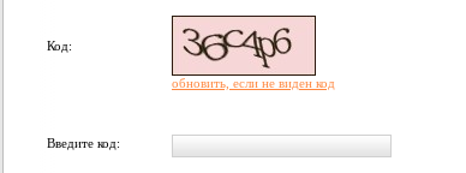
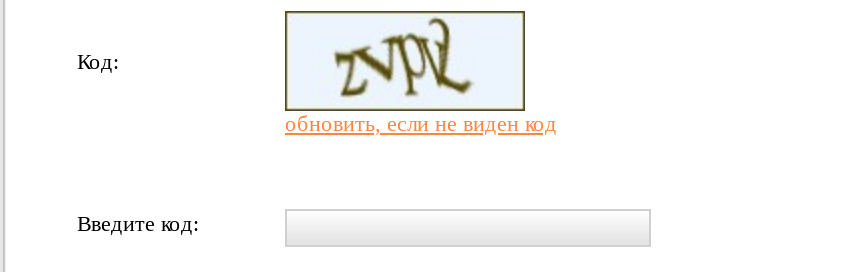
- [image]
+ [image]
